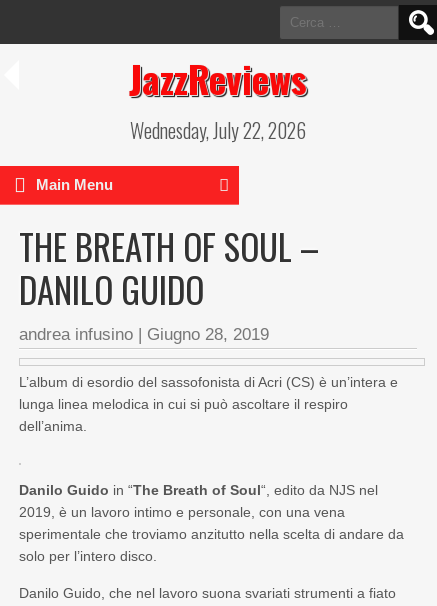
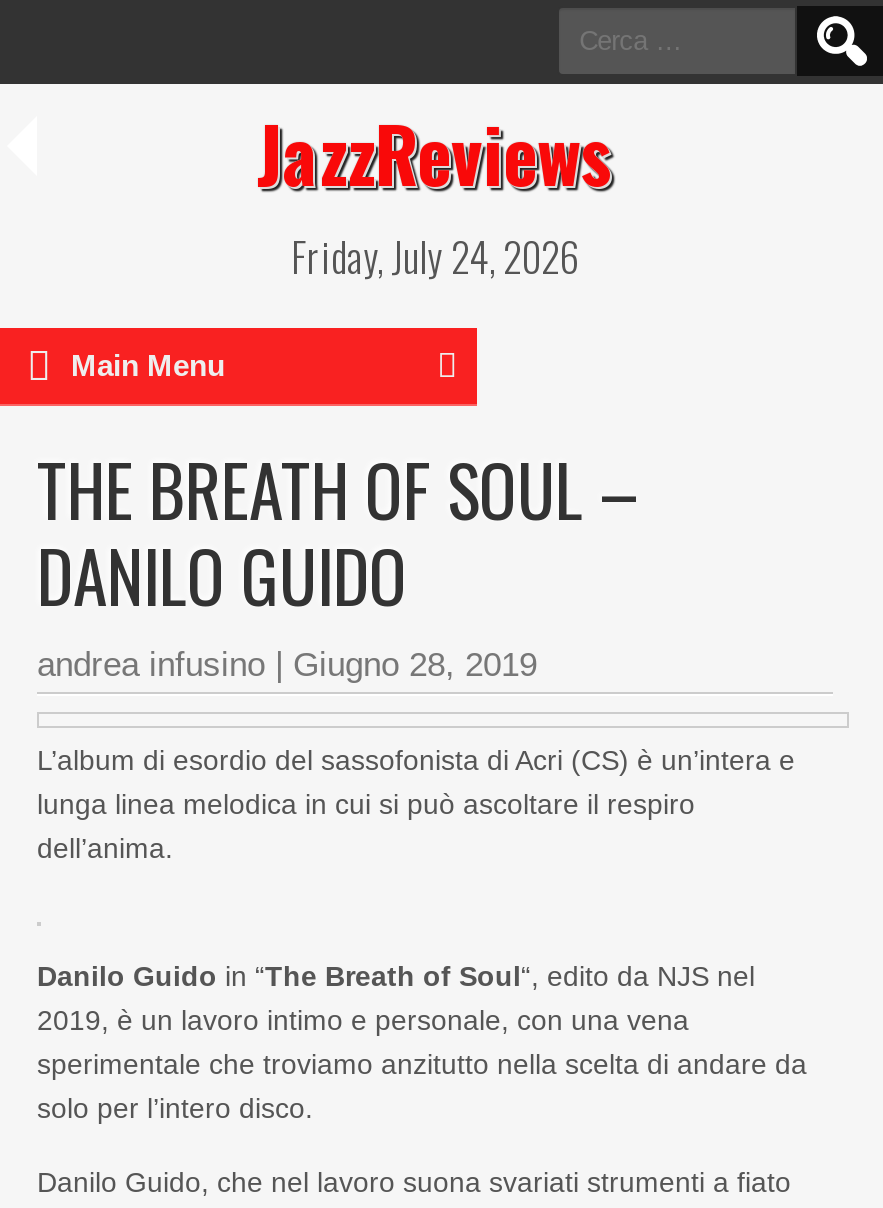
- Wednesday, July 22, 2026
+ Friday, July 24, 2026
